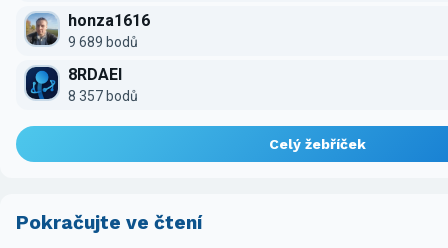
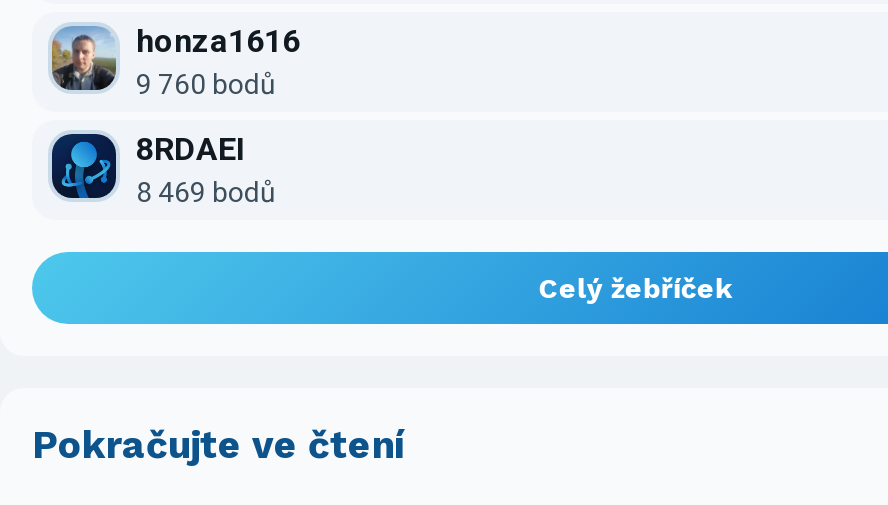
- 9 689 bodů
+ 9 760 bodů

- 8 357 bodů
+ 8 469 bodů
